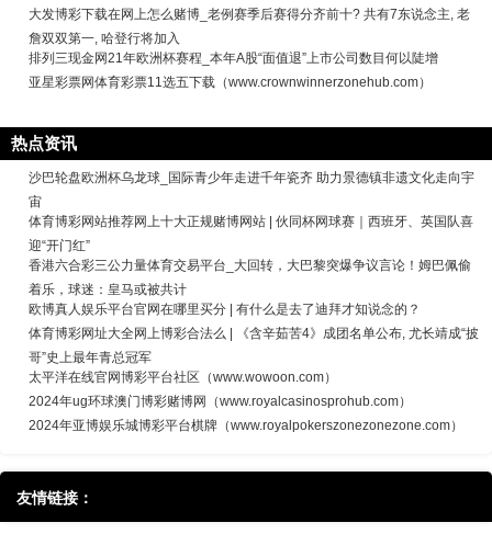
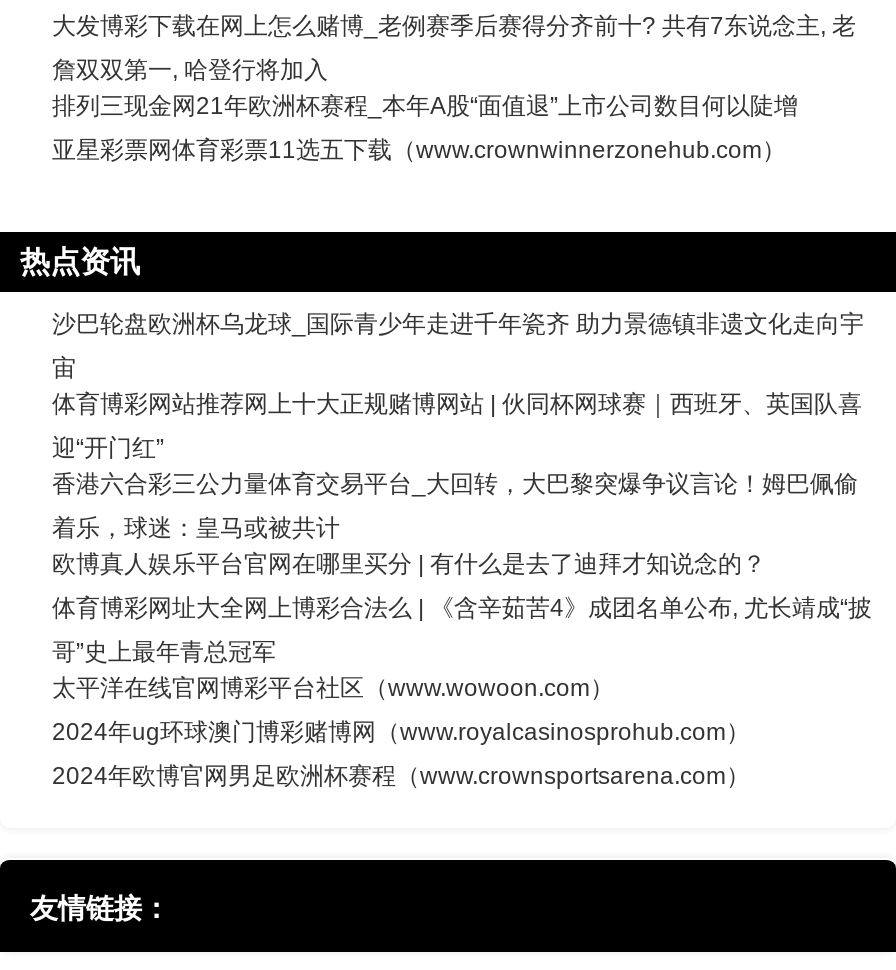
- 2024年亚博娱乐城博彩平台棋牌（www.royalpokerszonezonezone.com）
+ 2024年欧博官网男足欧洲杯赛程（www.crownsportsarena.com）
